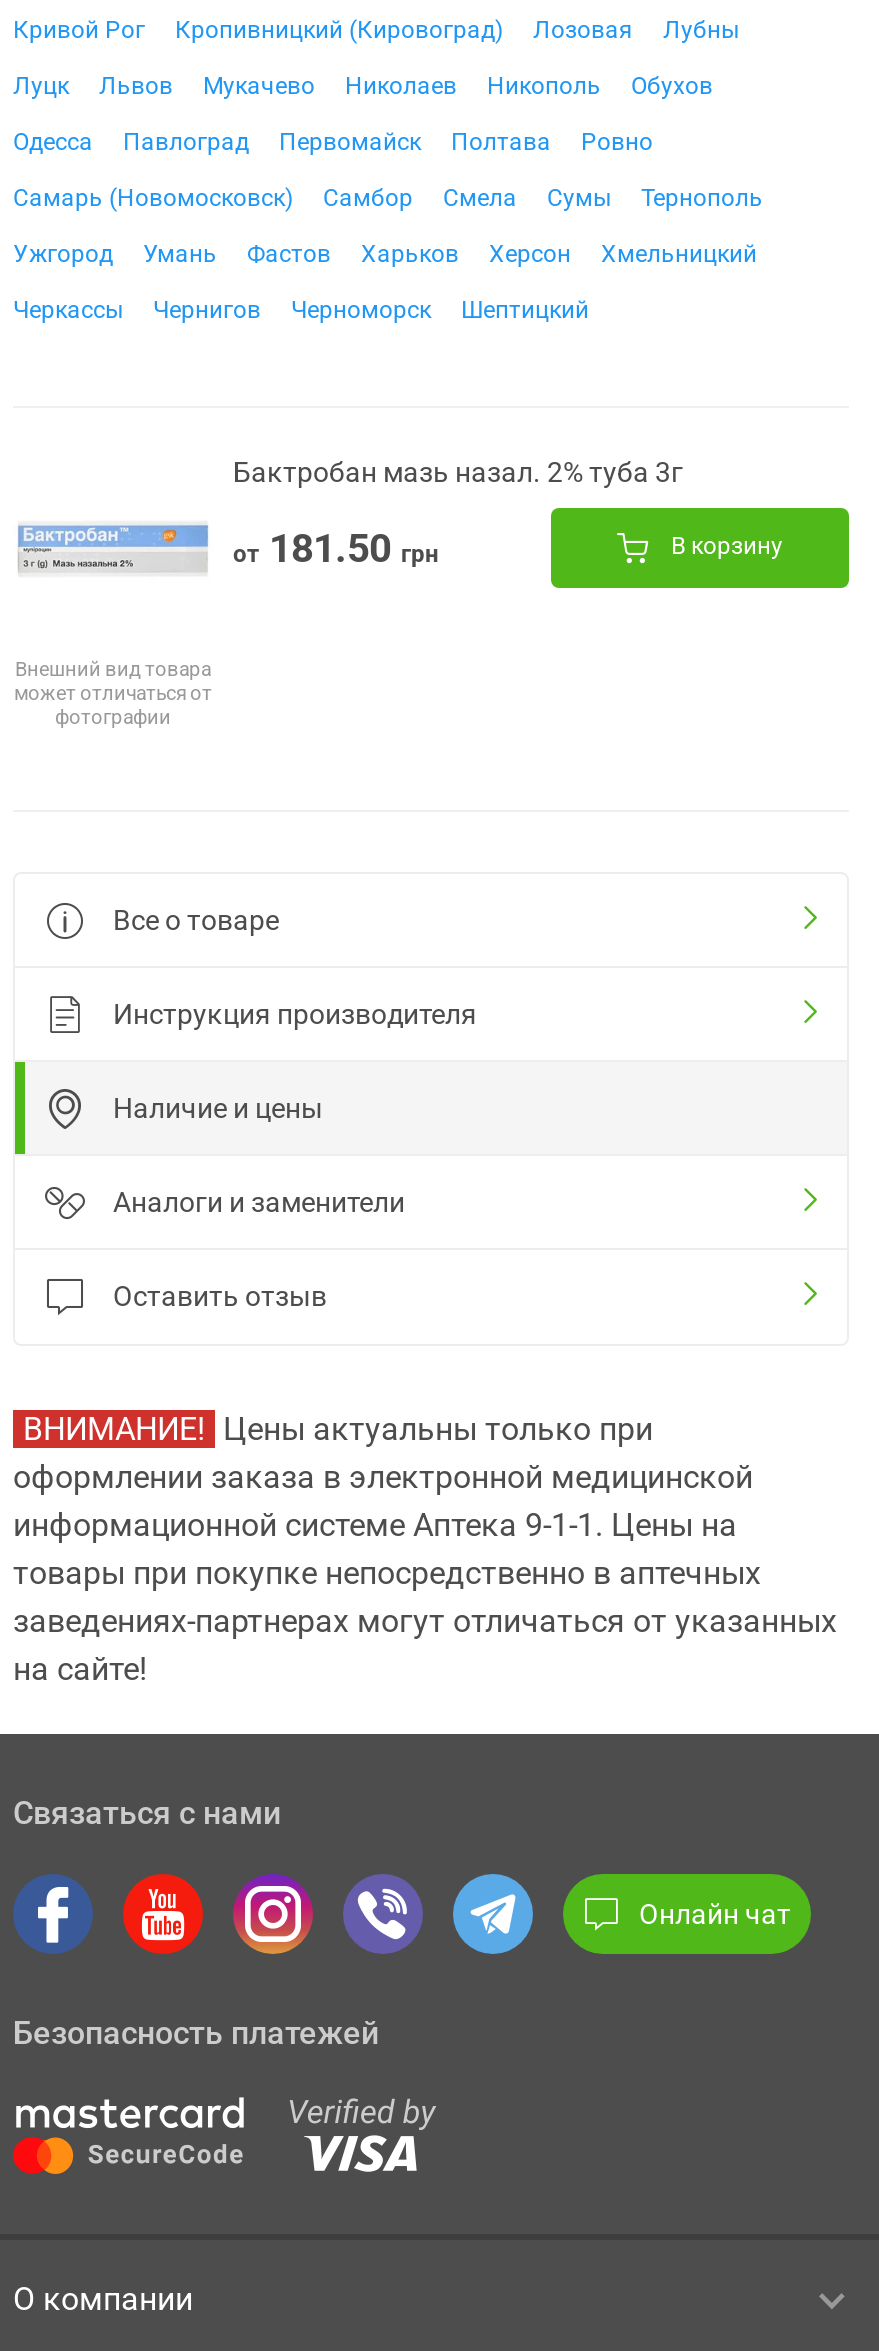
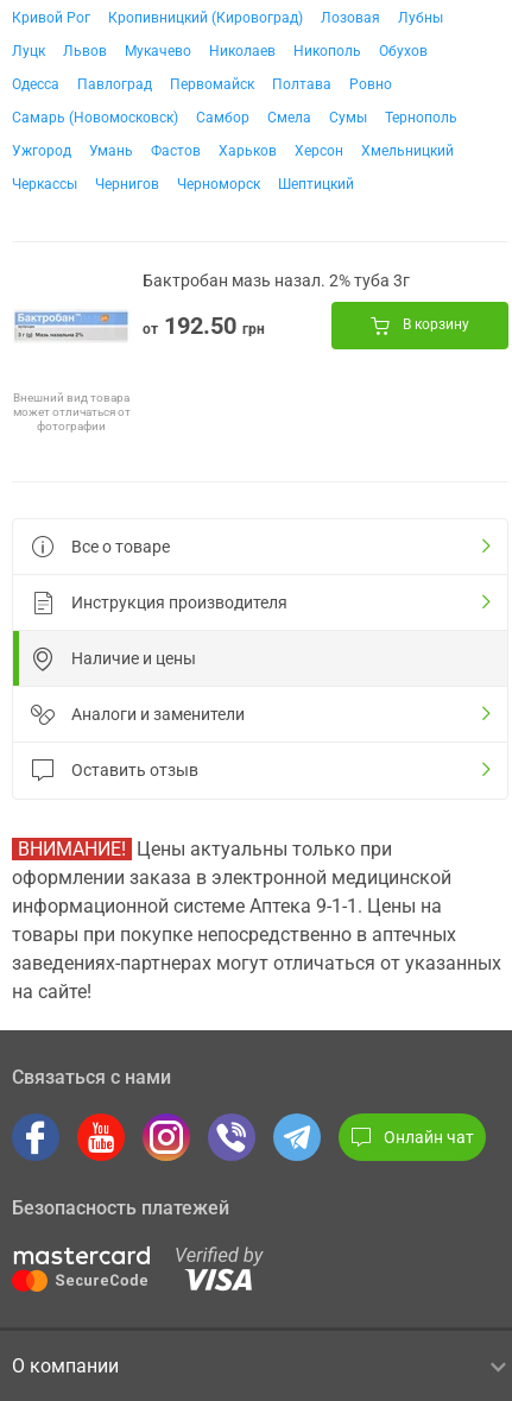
- от 181.50 грн
+ от 192.50 грн
